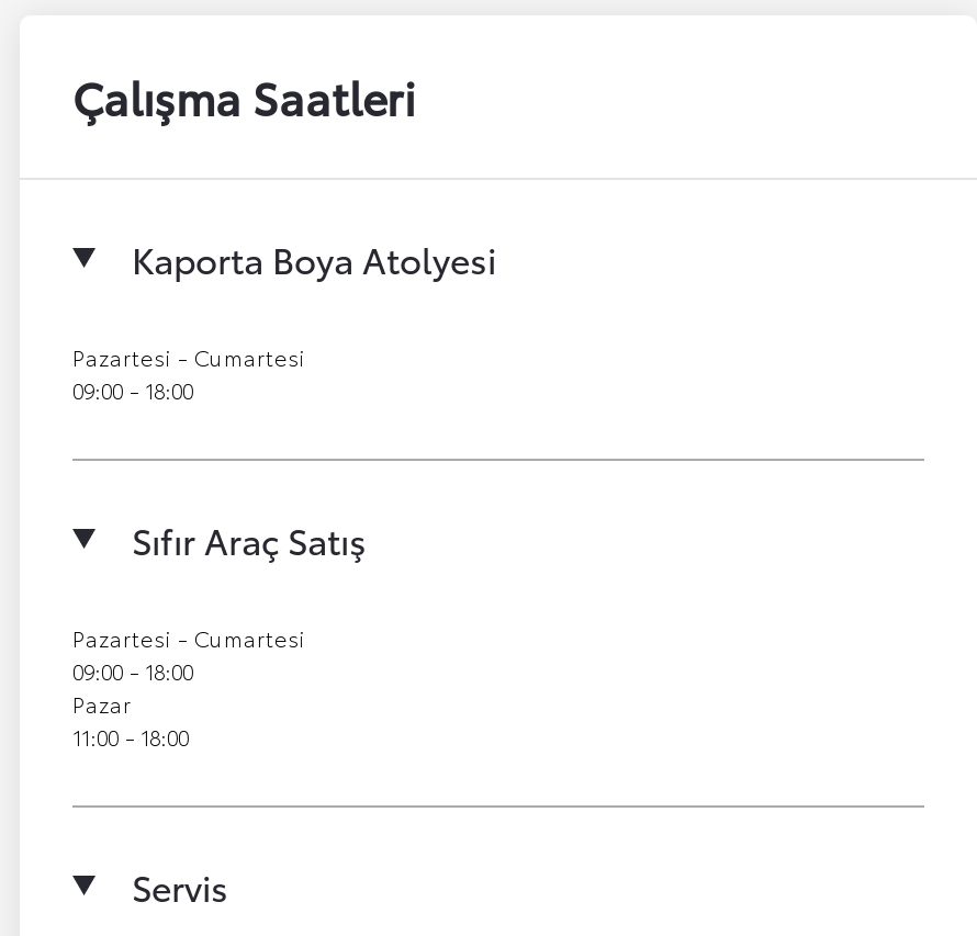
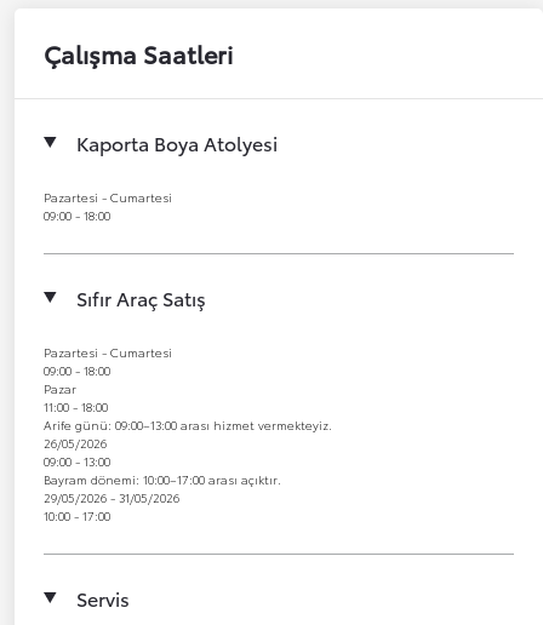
+ Arife günü: 09:00–13:00 arası hizmet vermekteyiz.
+ 26/05/2026
+ 09:00 - 13:00
+ Bayram dönemi: 10:00–17:00 arası açıktır.
+ 29/05/2026 - 31/05/2026
+ 10:00 - 17:00
